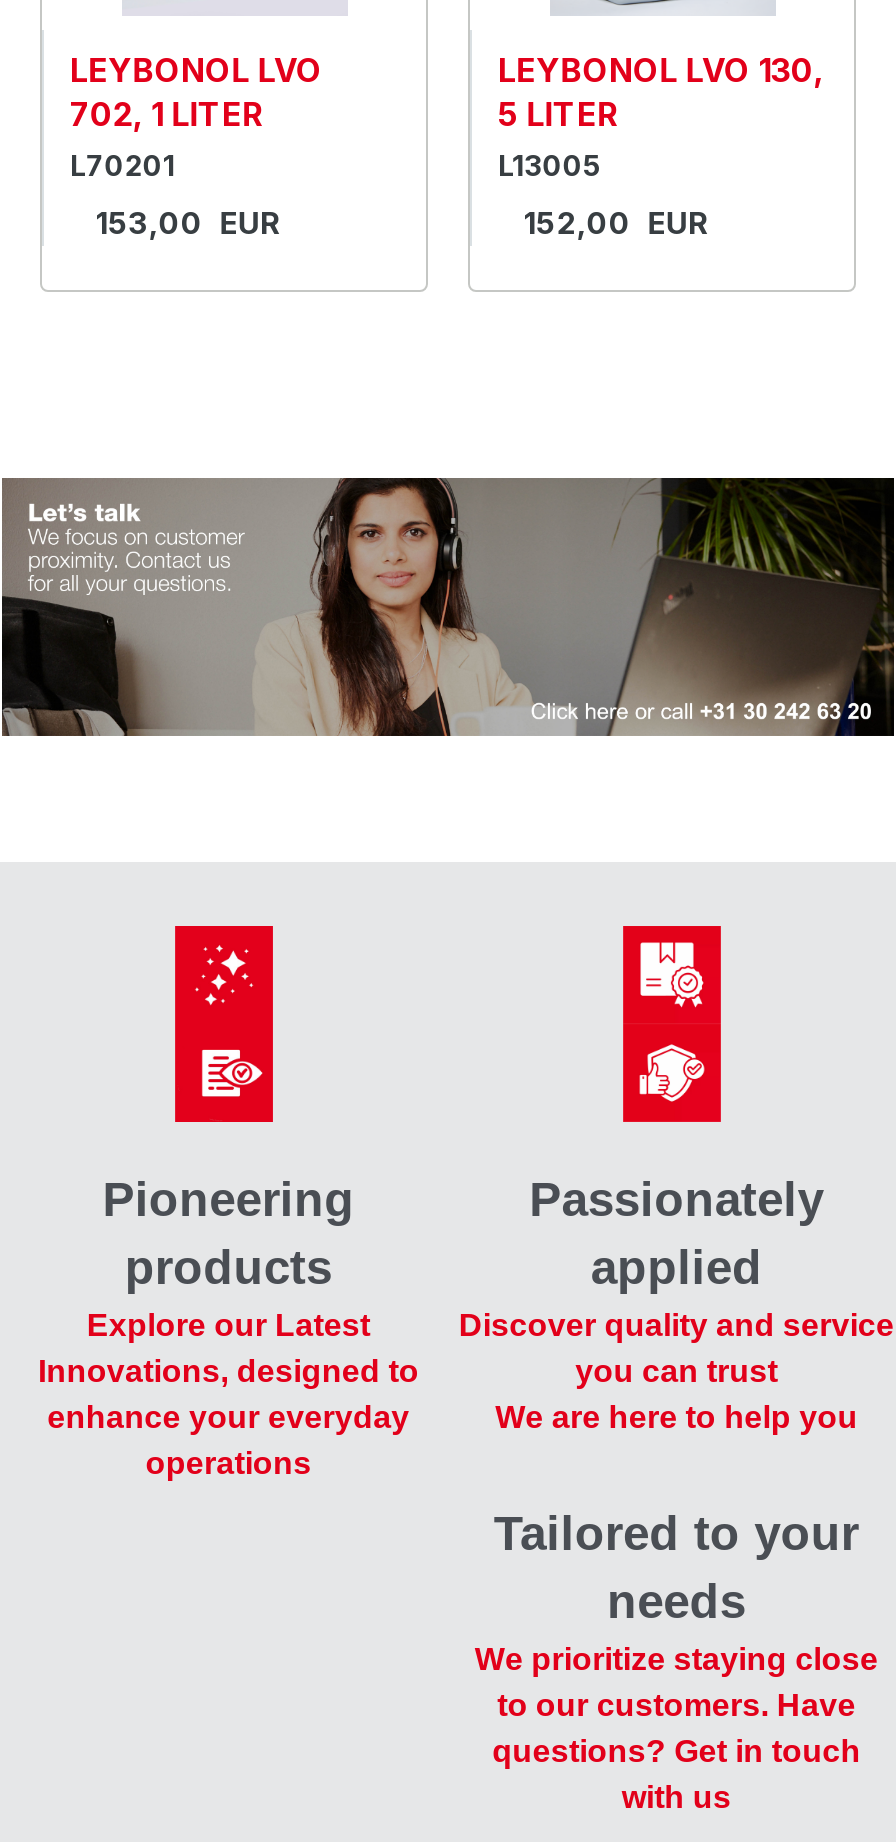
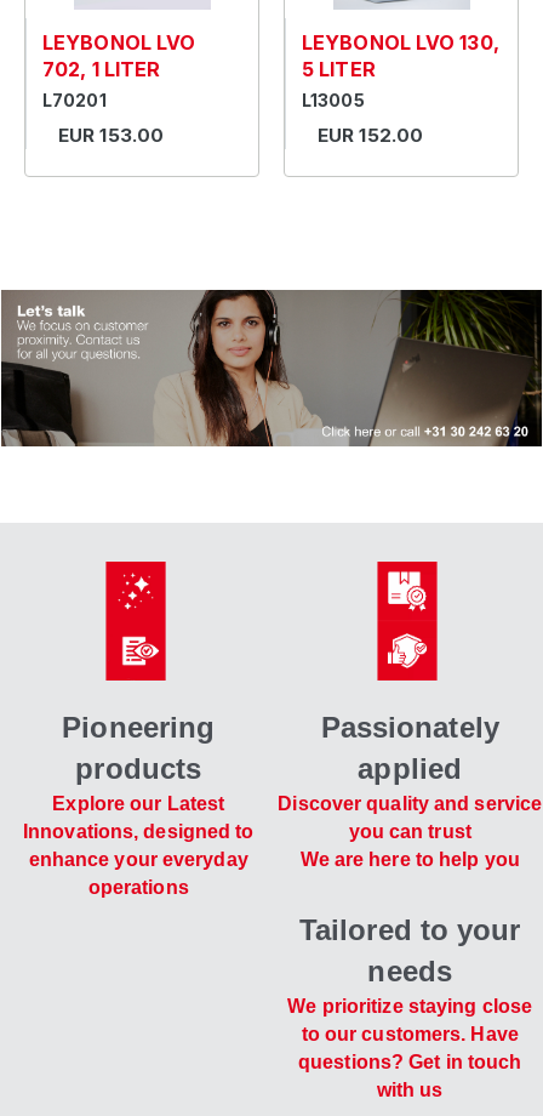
- 153,00 EUR
+ EUR 153.00

- 152,00 EUR
+ EUR 152.00
